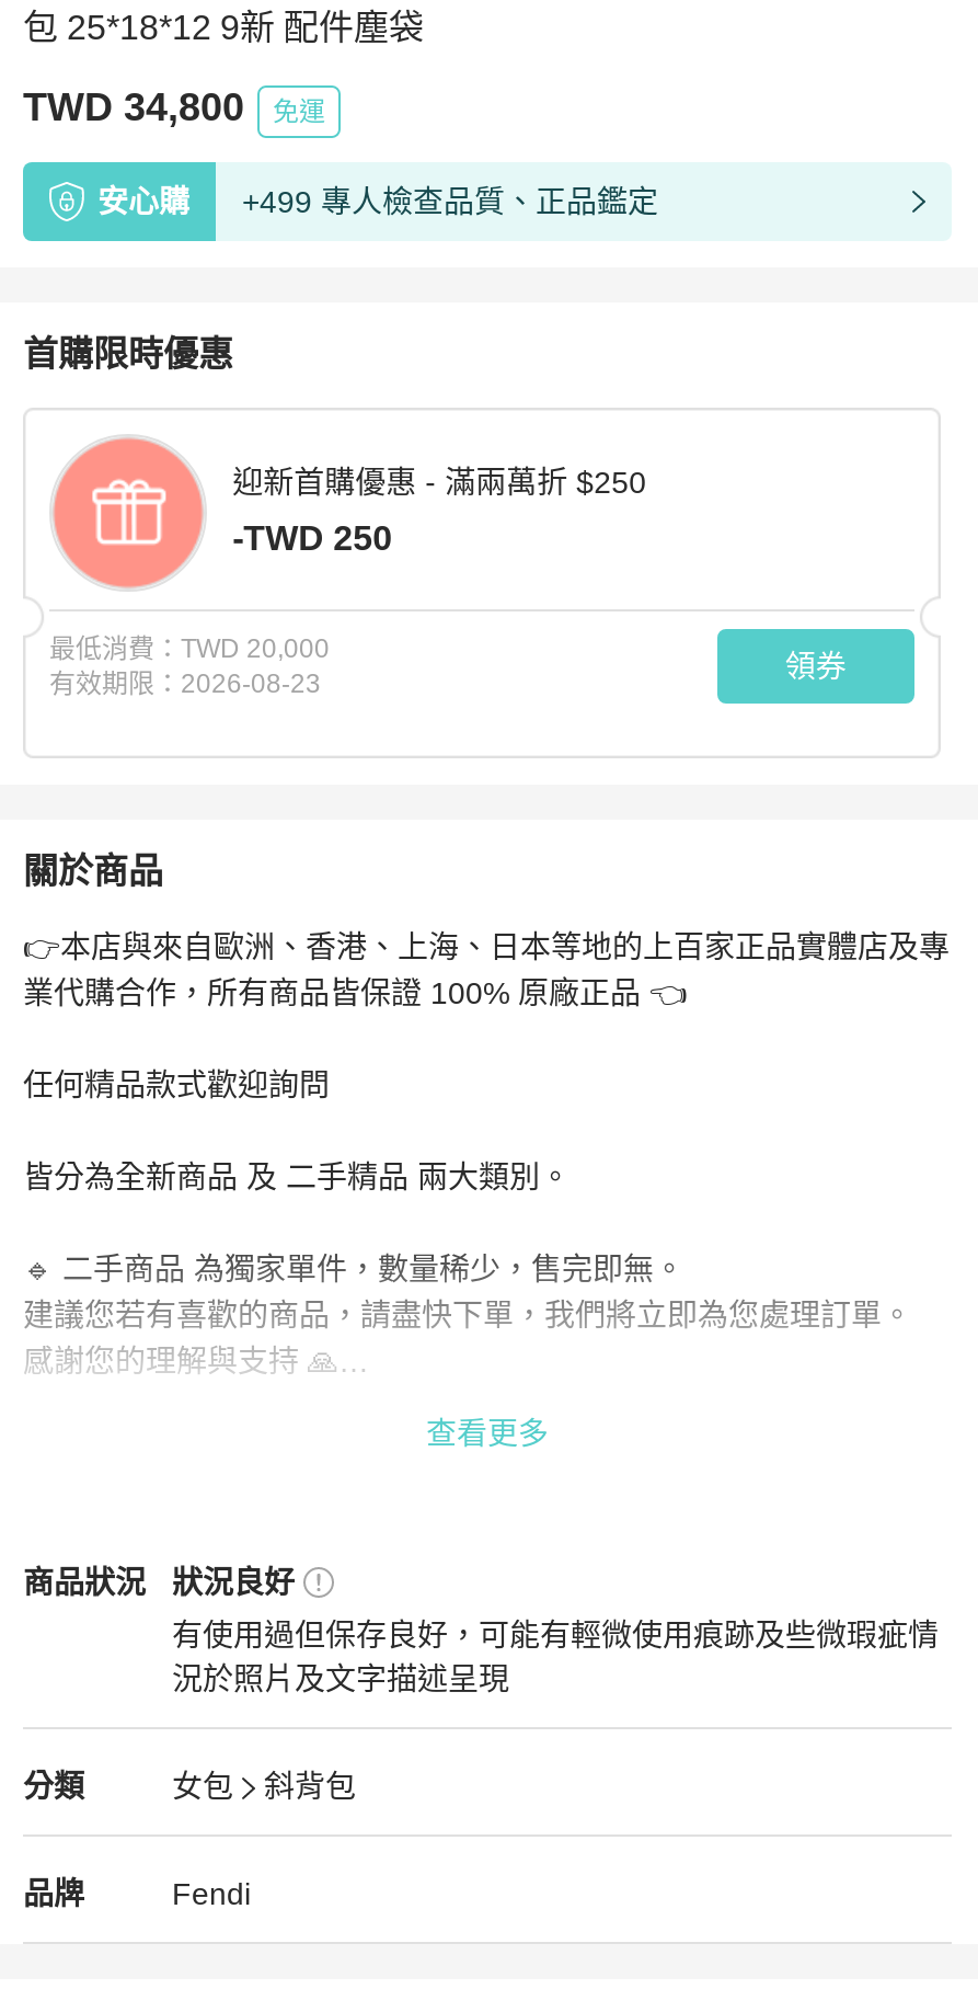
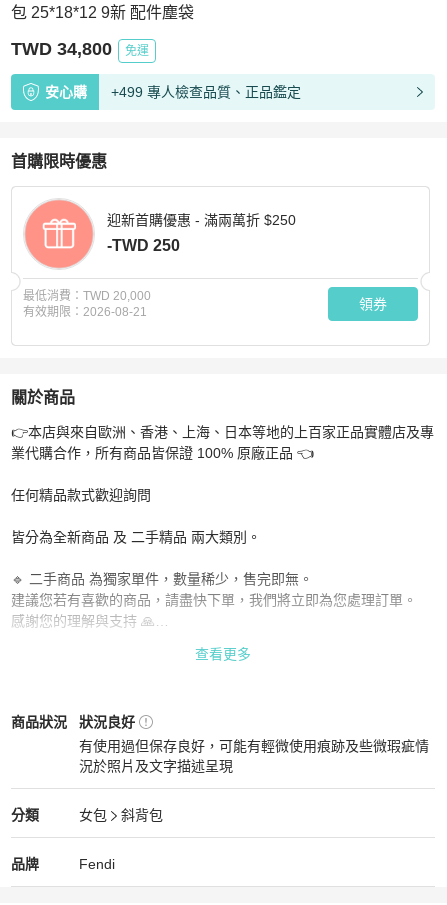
- 有效期限：2026-08-23
+ 有效期限：2026-08-21
